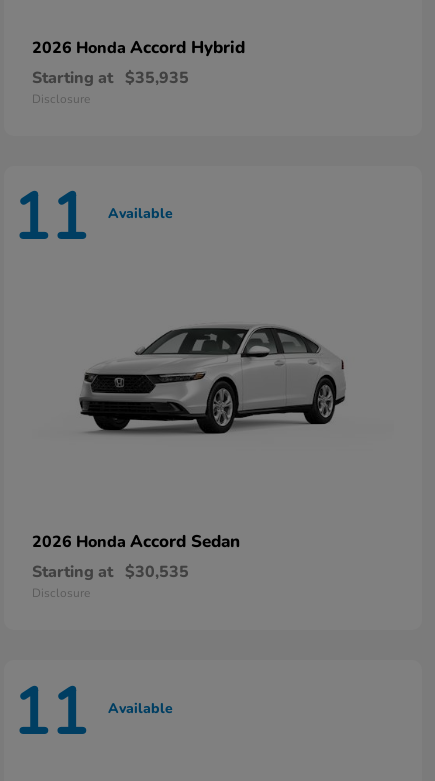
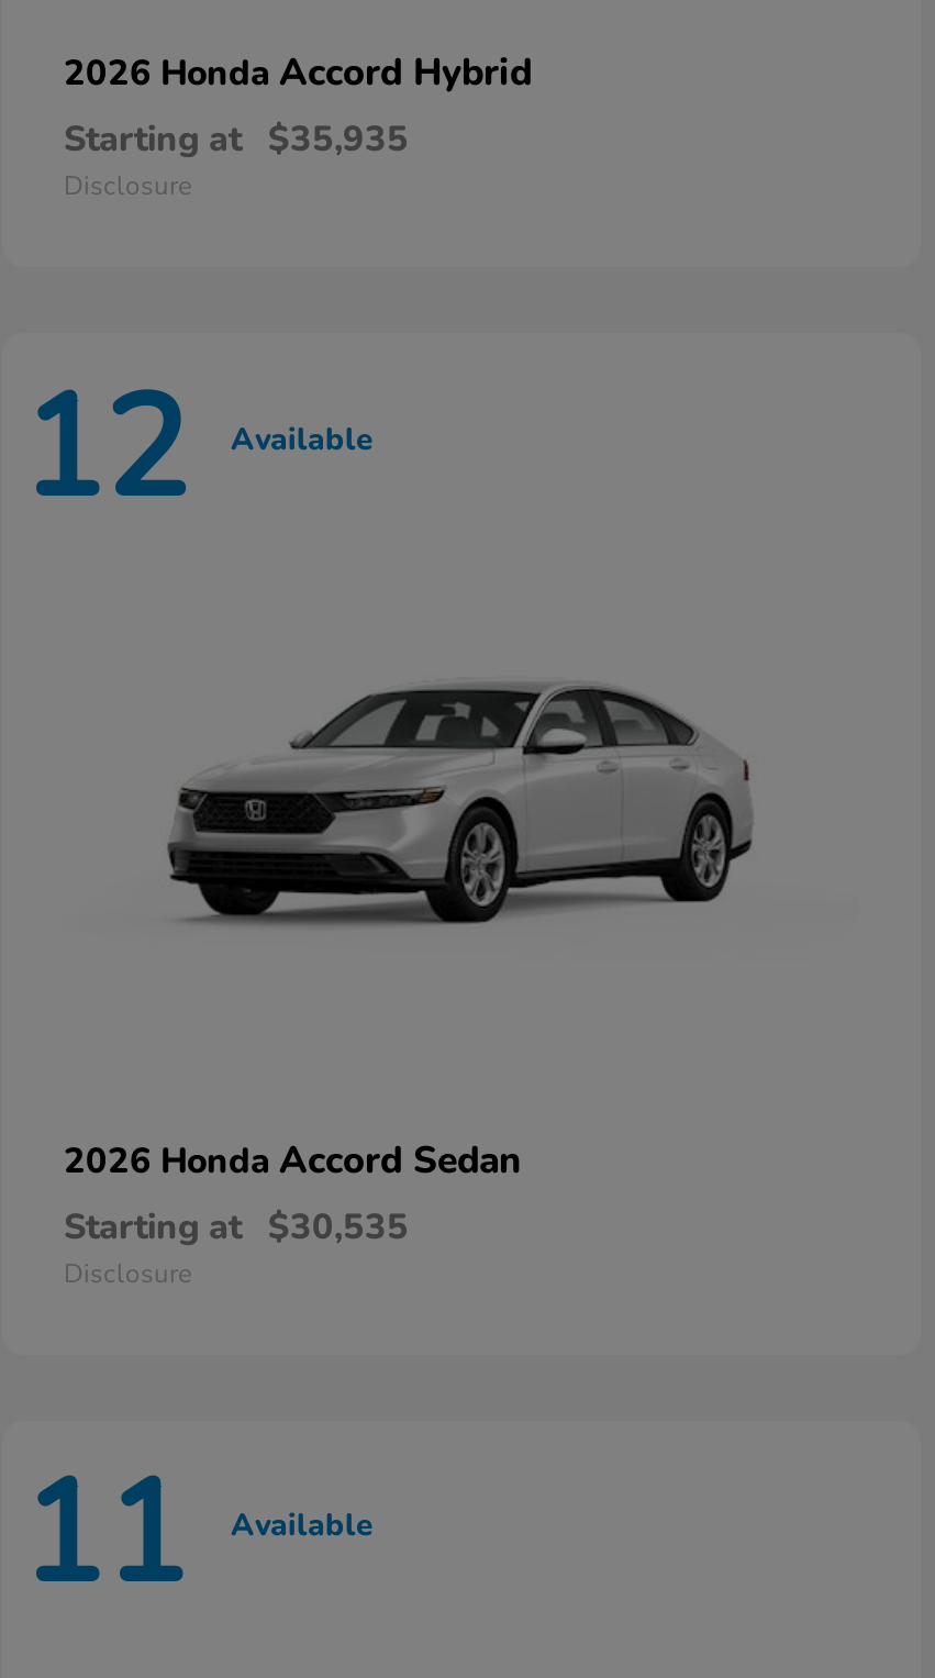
- 11 Available
+ 12 Available
